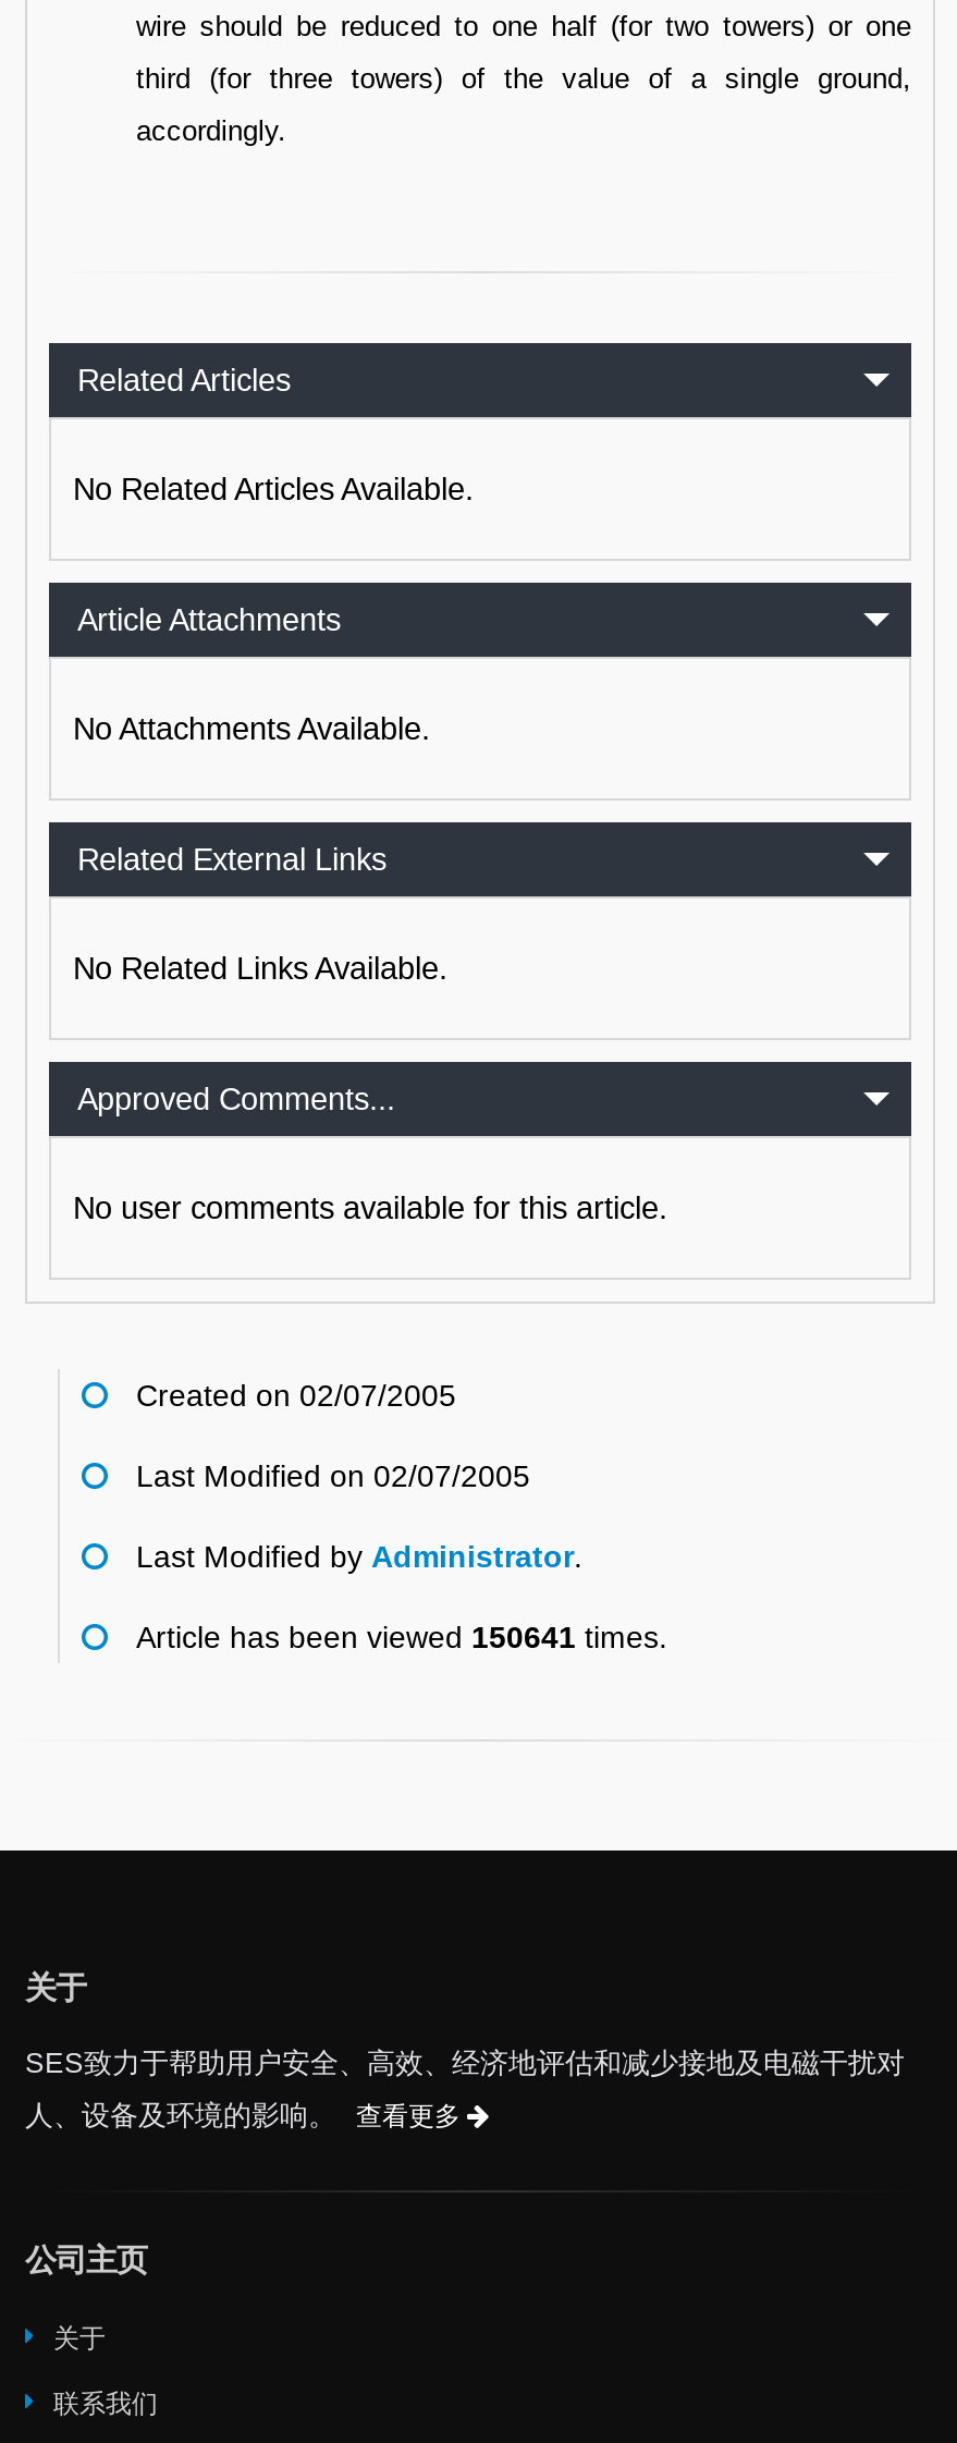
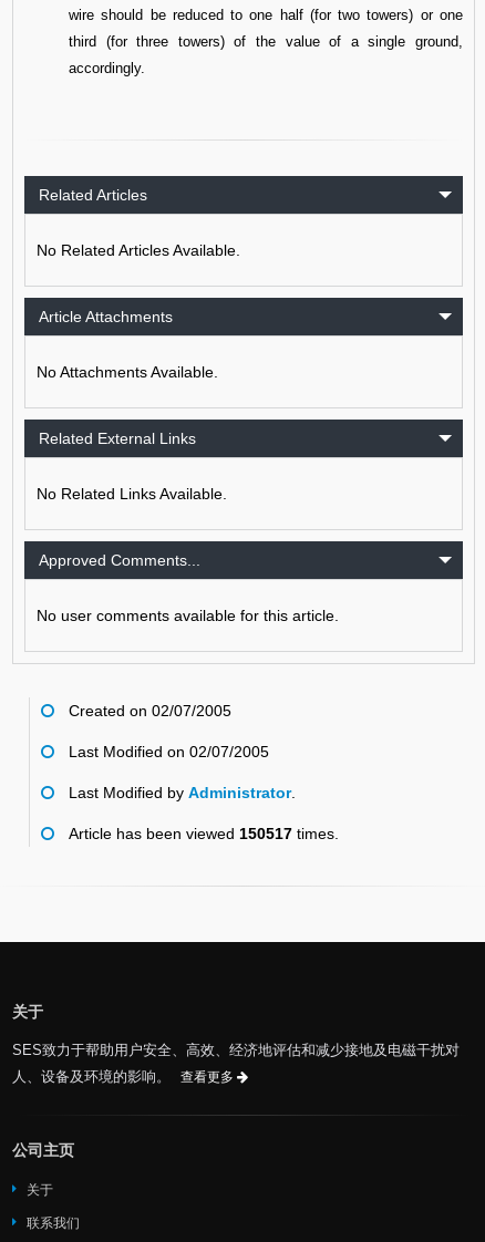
- Article has been viewed 150641 times.
+ Article has been viewed 150517 times.
